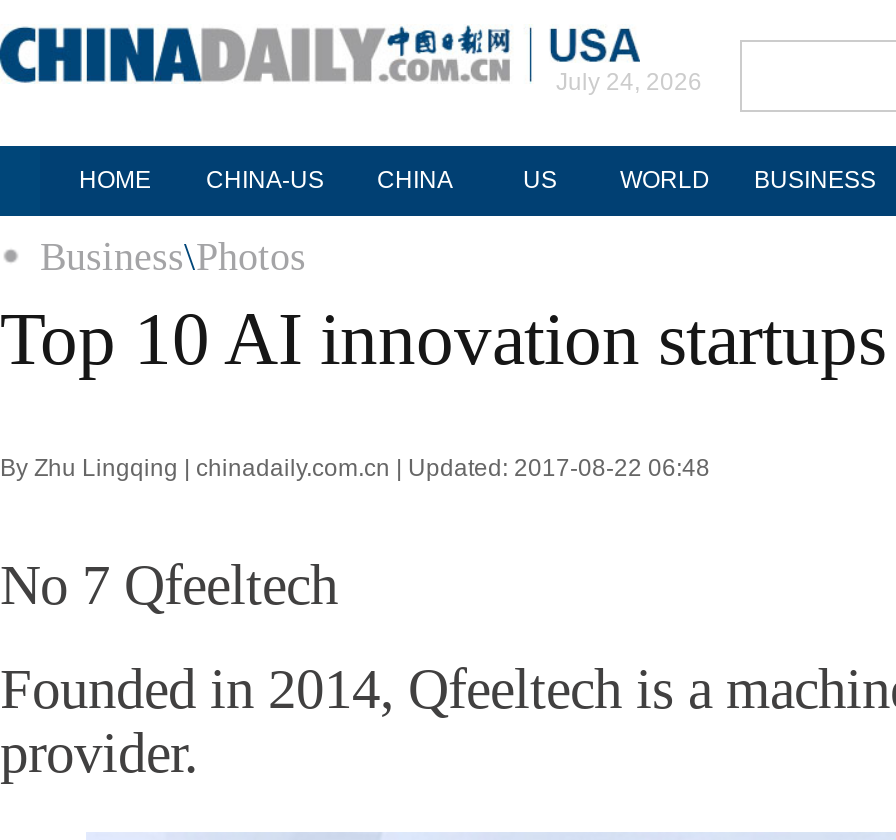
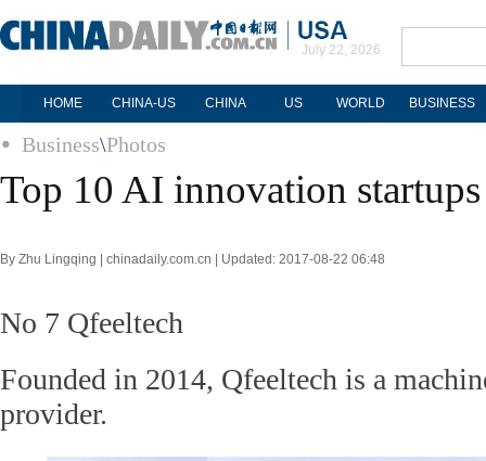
- July 24, 2026
+ July 22, 2026
